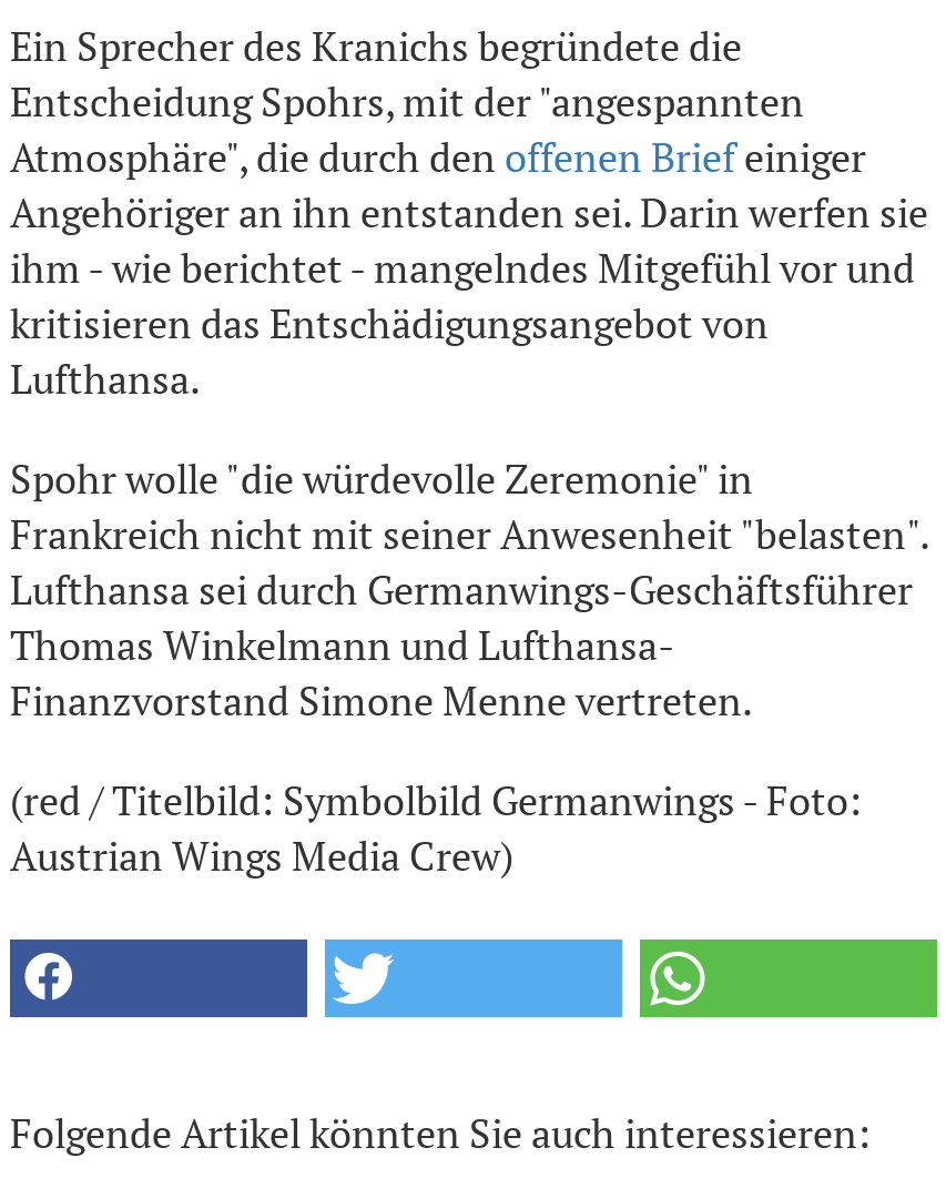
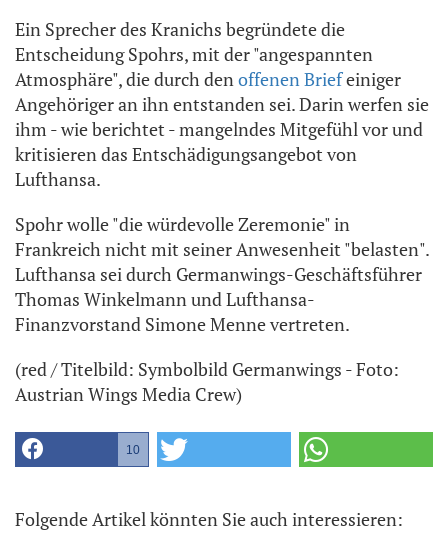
+ 10
